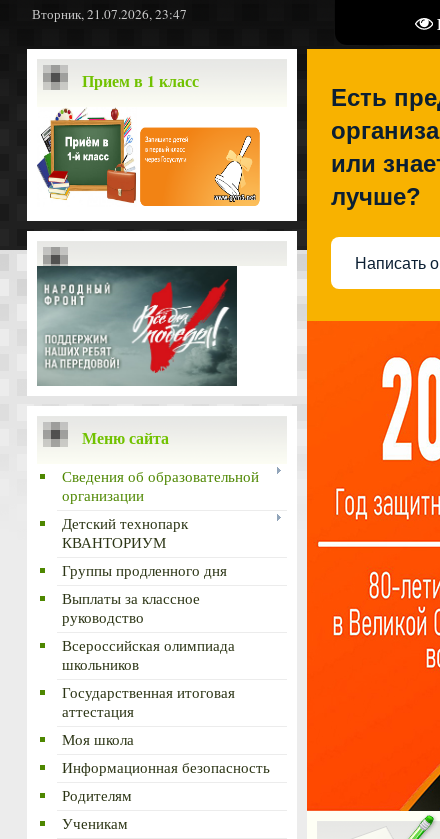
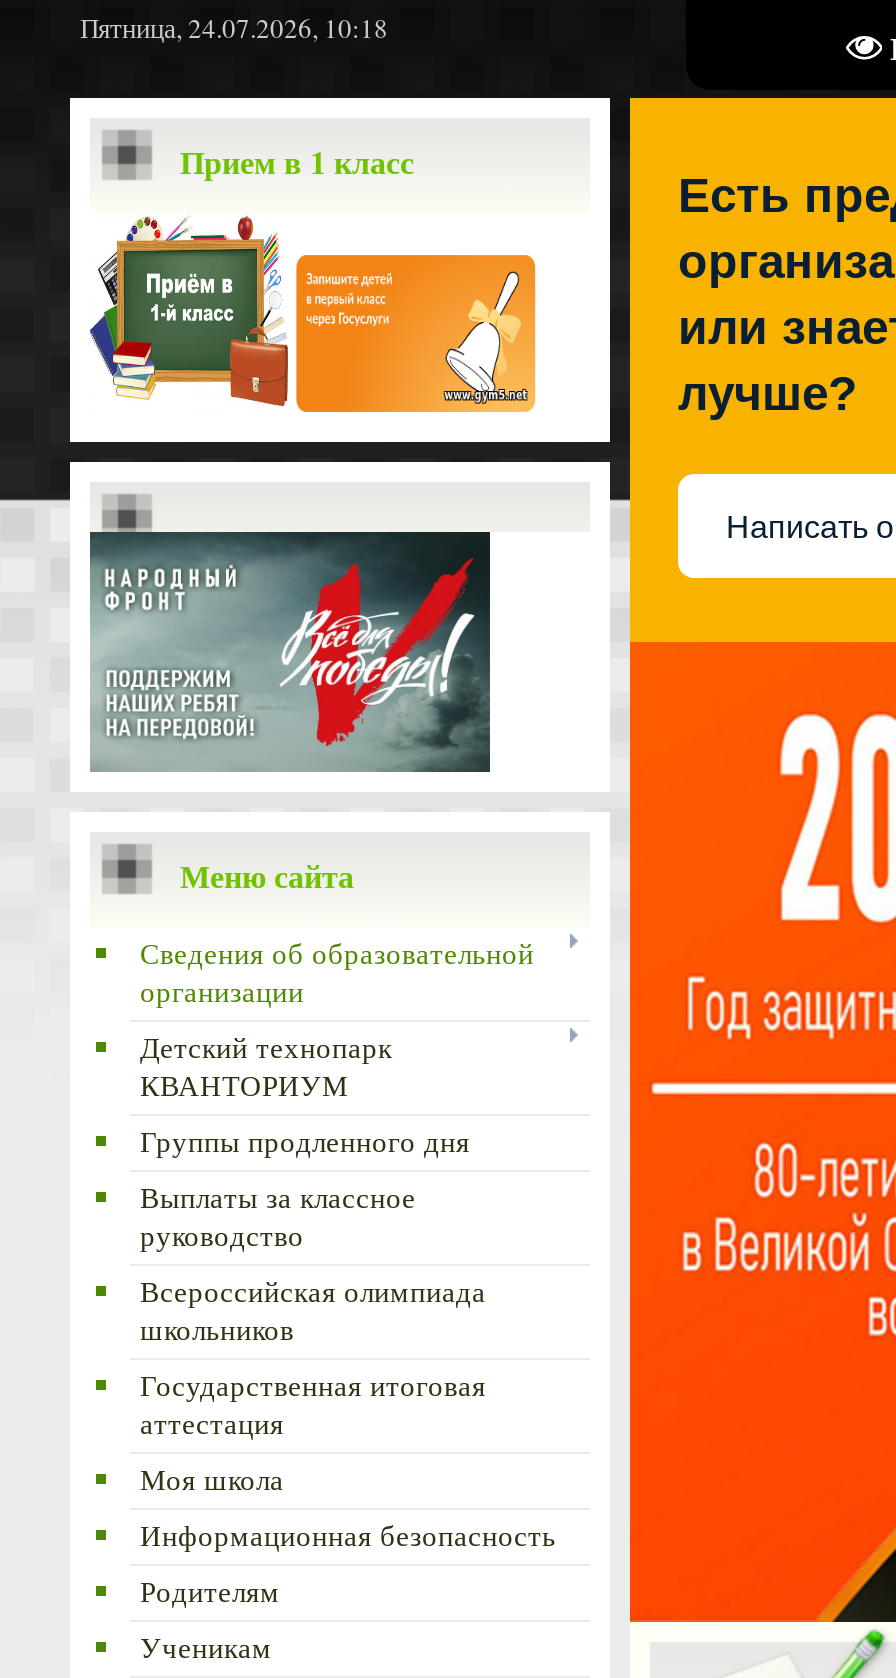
- Вторник, 21.07.2026, 23:47
+ Пятница, 24.07.2026, 10:18
